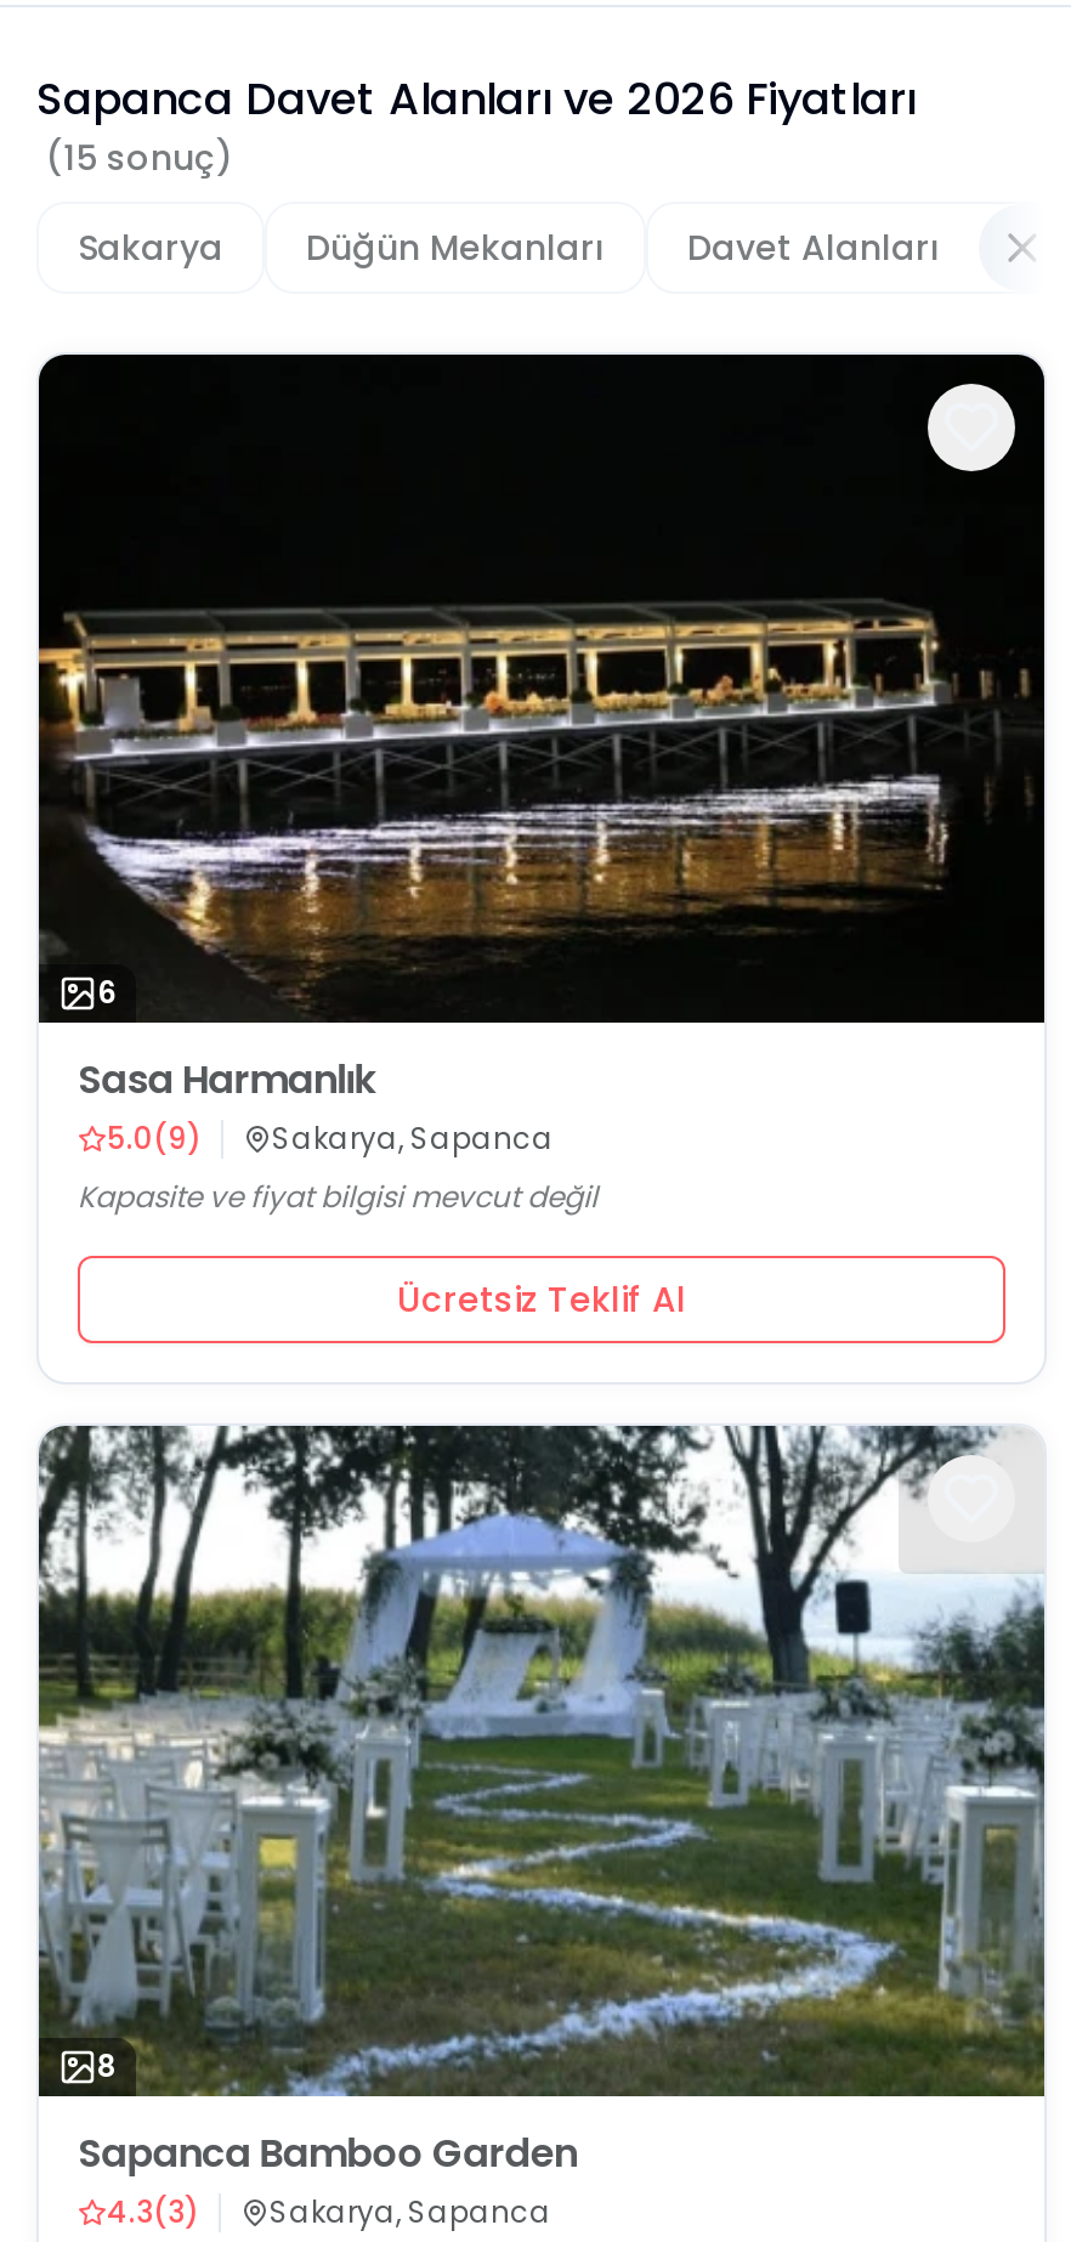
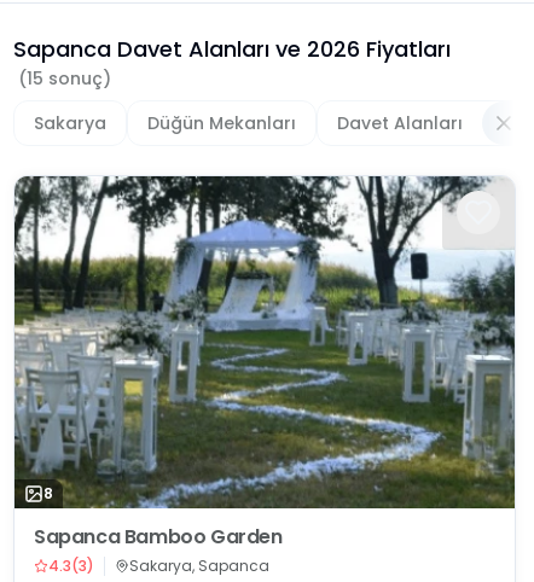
- [image]
- 6
- Sasa Harmanlık
- 5.0(9)
- Sakarya, Sapanca
- Kapasite ve fiyat bilgisi mevcut değil
- Ücretsiz Teklif Al
